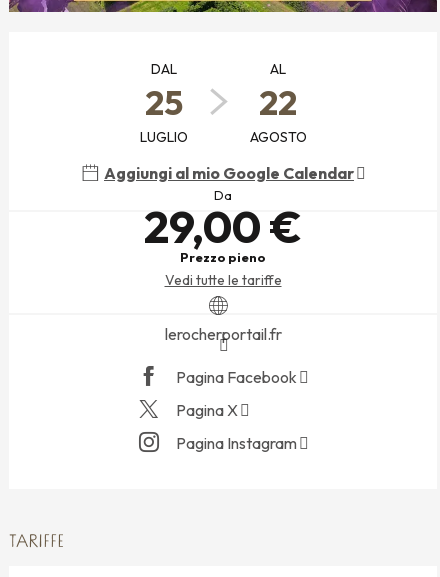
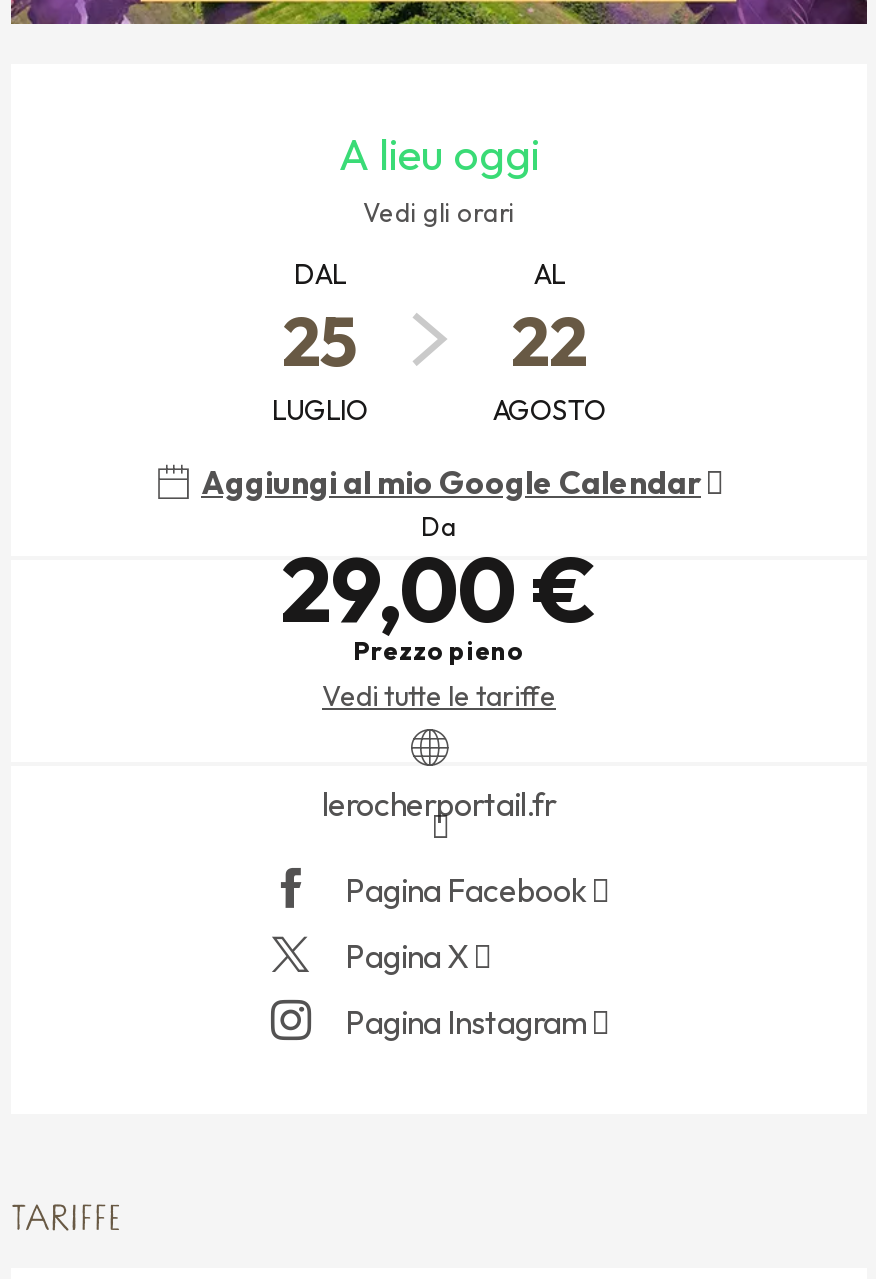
+ A lieu oggi
+ Vedi gli orari
